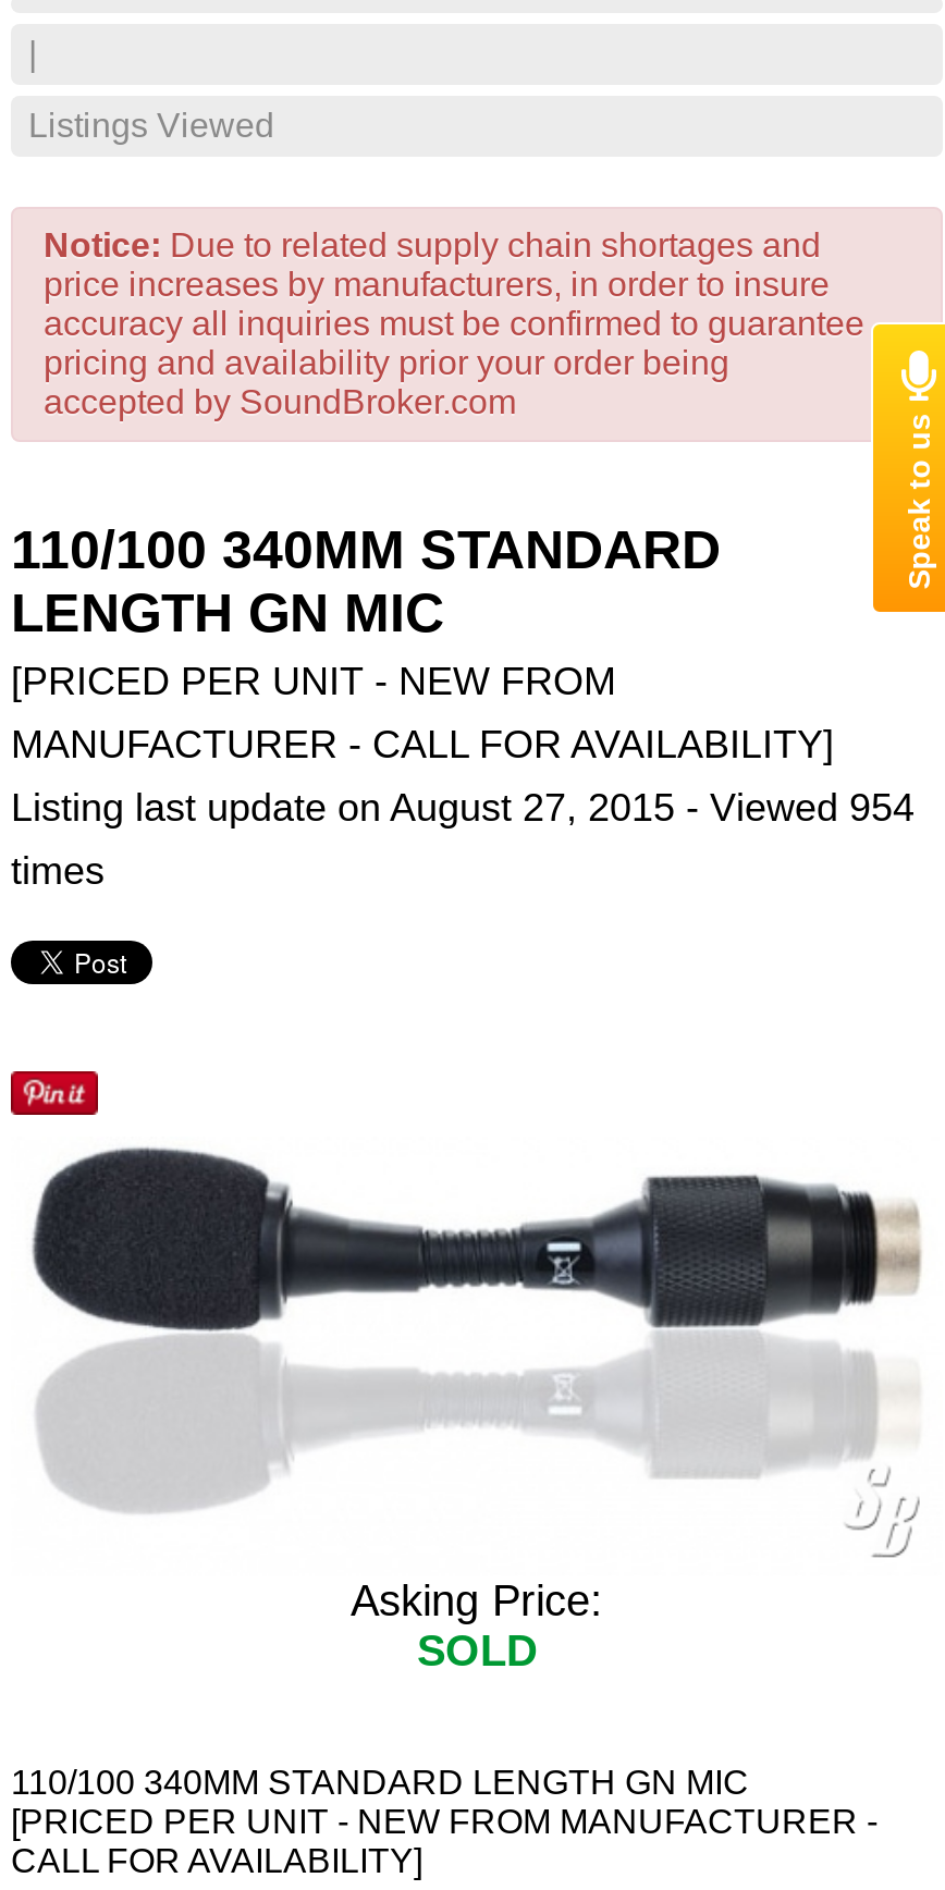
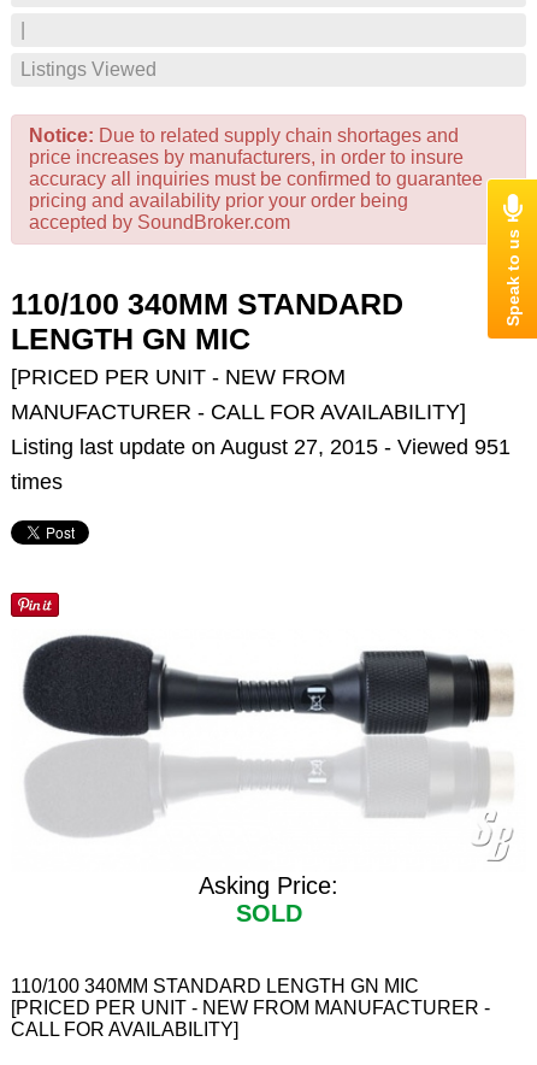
- Listing last update on August 27, 2015 - Viewed 954
+ Listing last update on August 27, 2015 - Viewed 951
